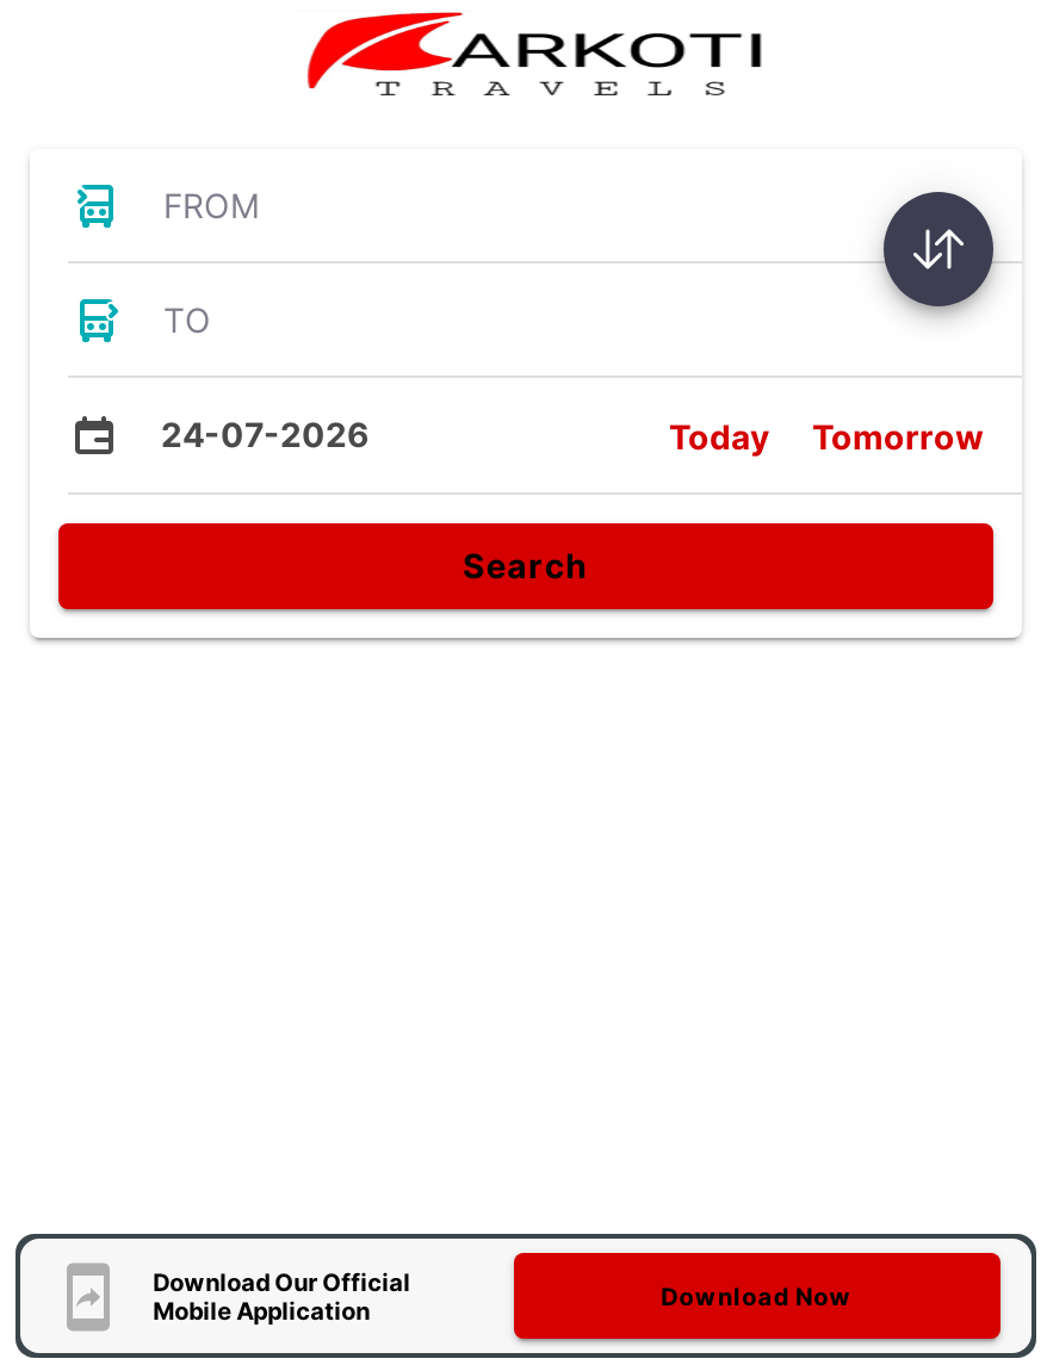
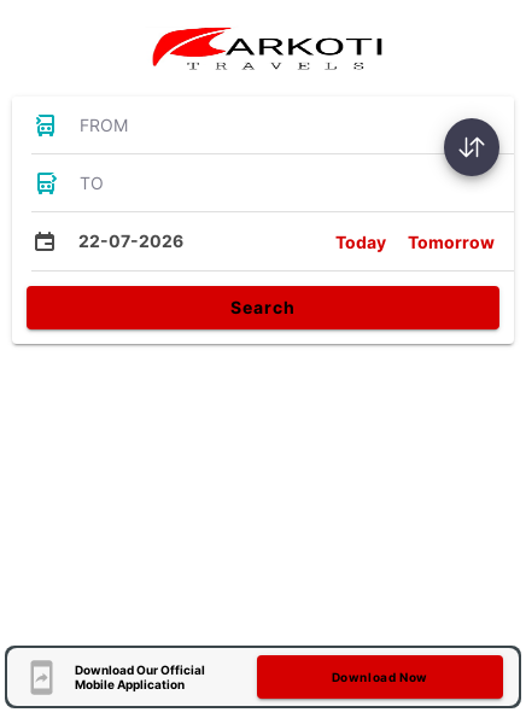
- 24-07-2026
+ 22-07-2026
